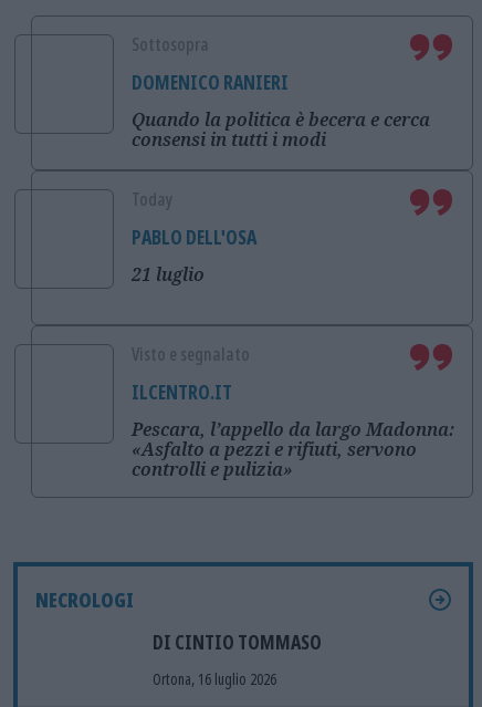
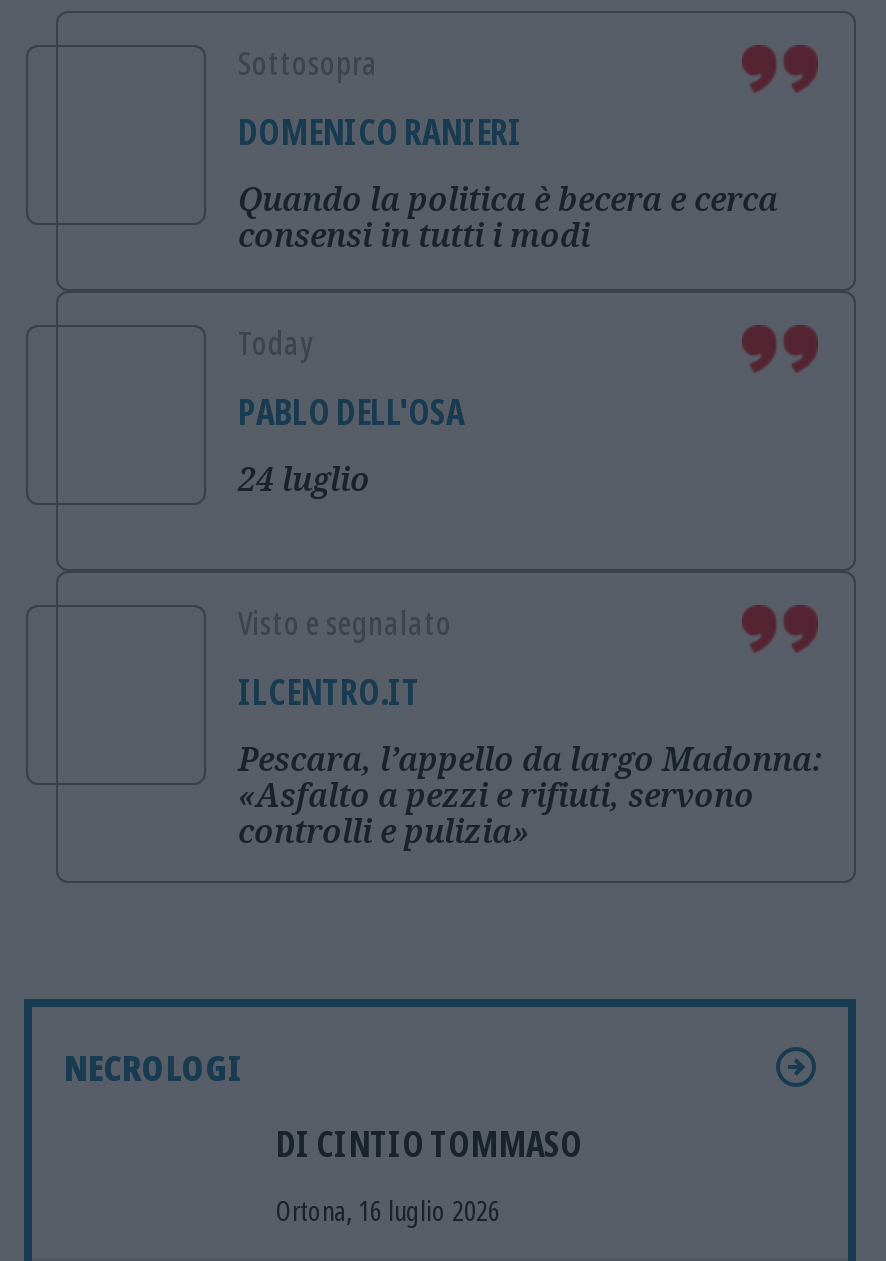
- 21 luglio
+ 24 luglio
